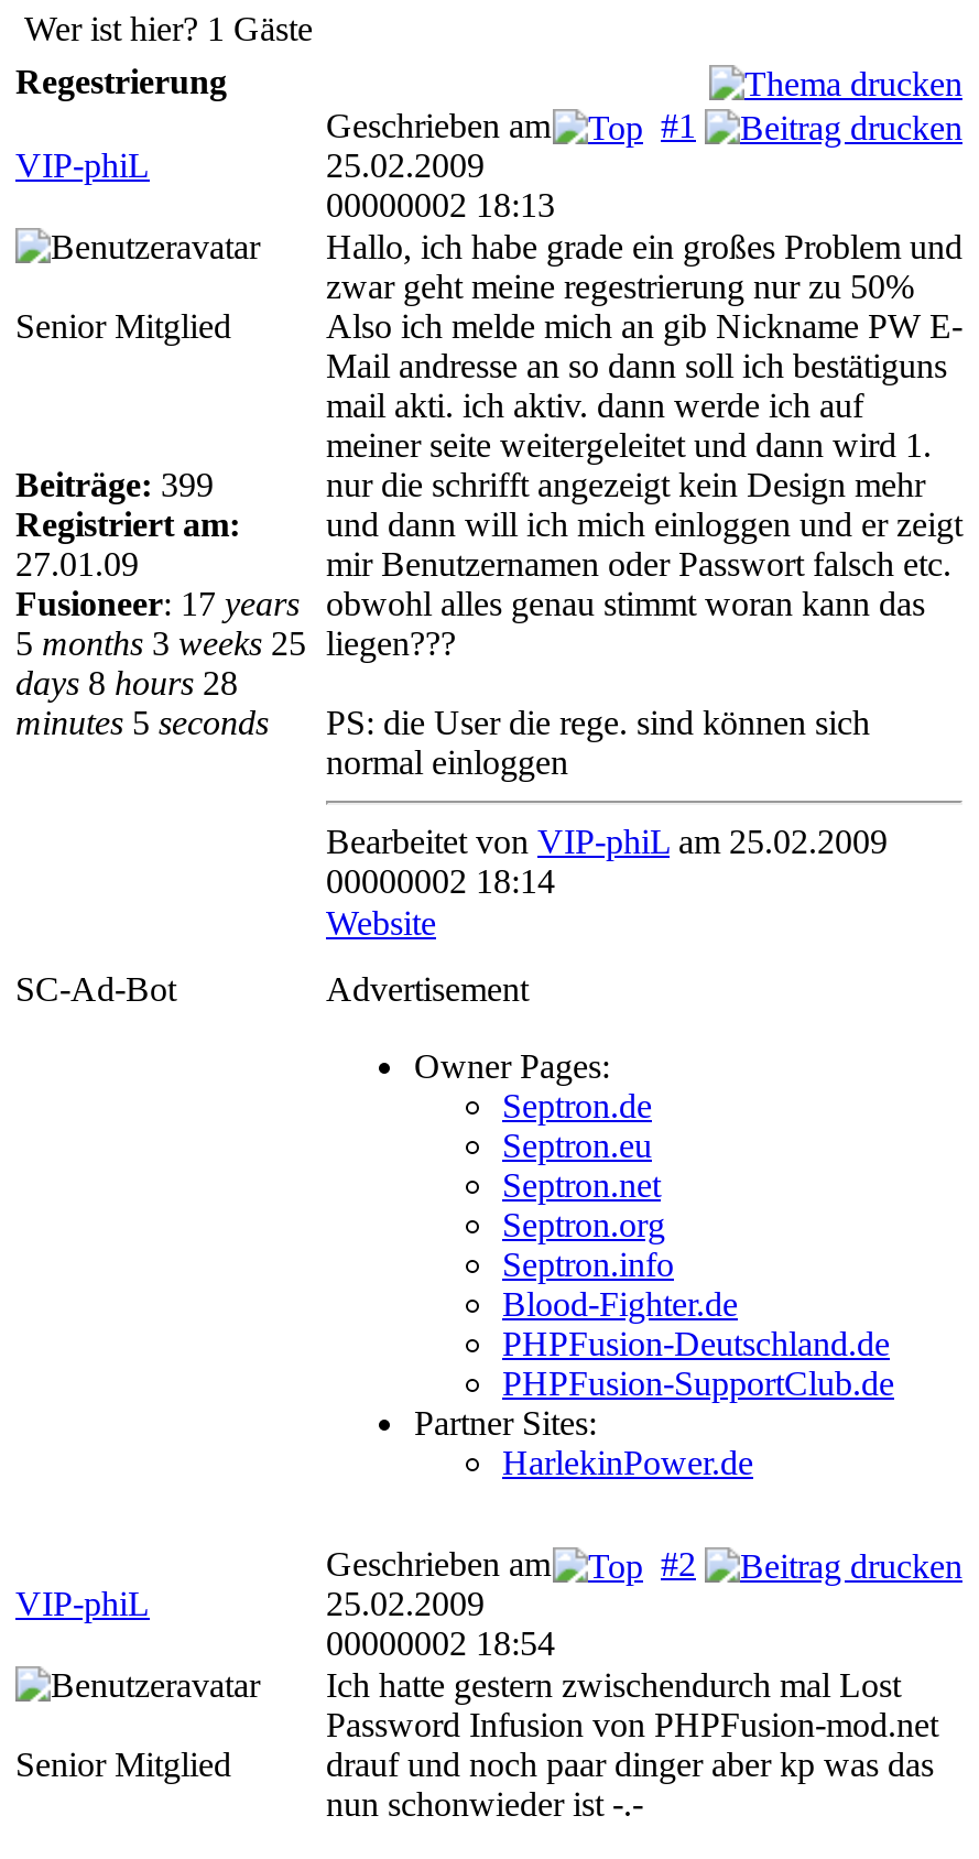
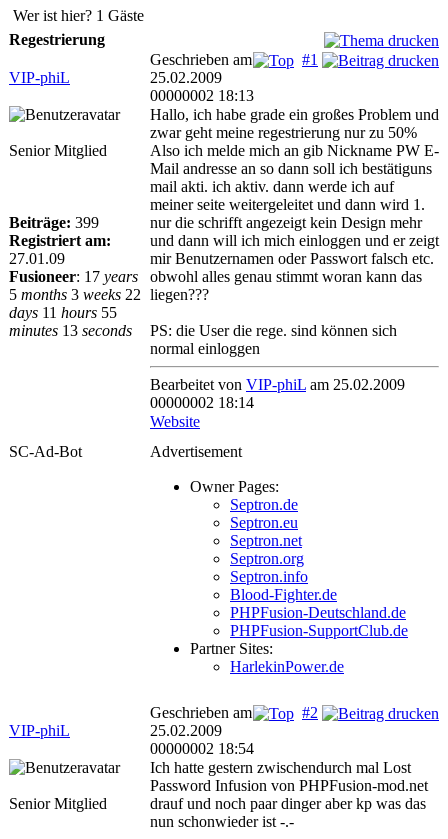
- 5 months 3 weeks 25 liegen???
+ 5 months 3 weeks 22 liegen???

- days 8 hours 28
+ days 11 hours 55

- minutes 5 seconds
+ minutes 13 seconds
